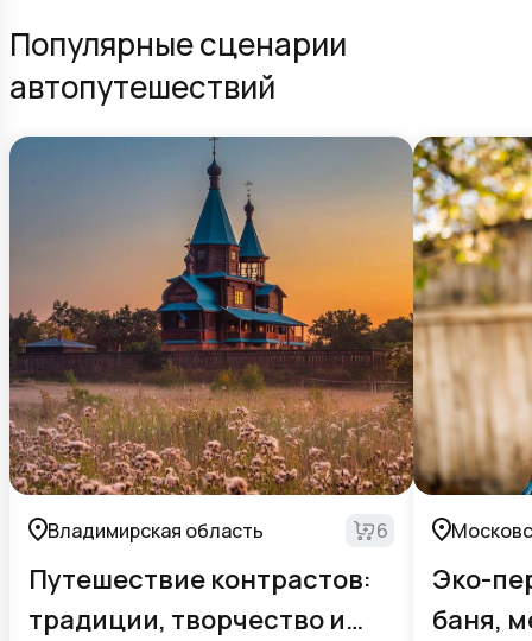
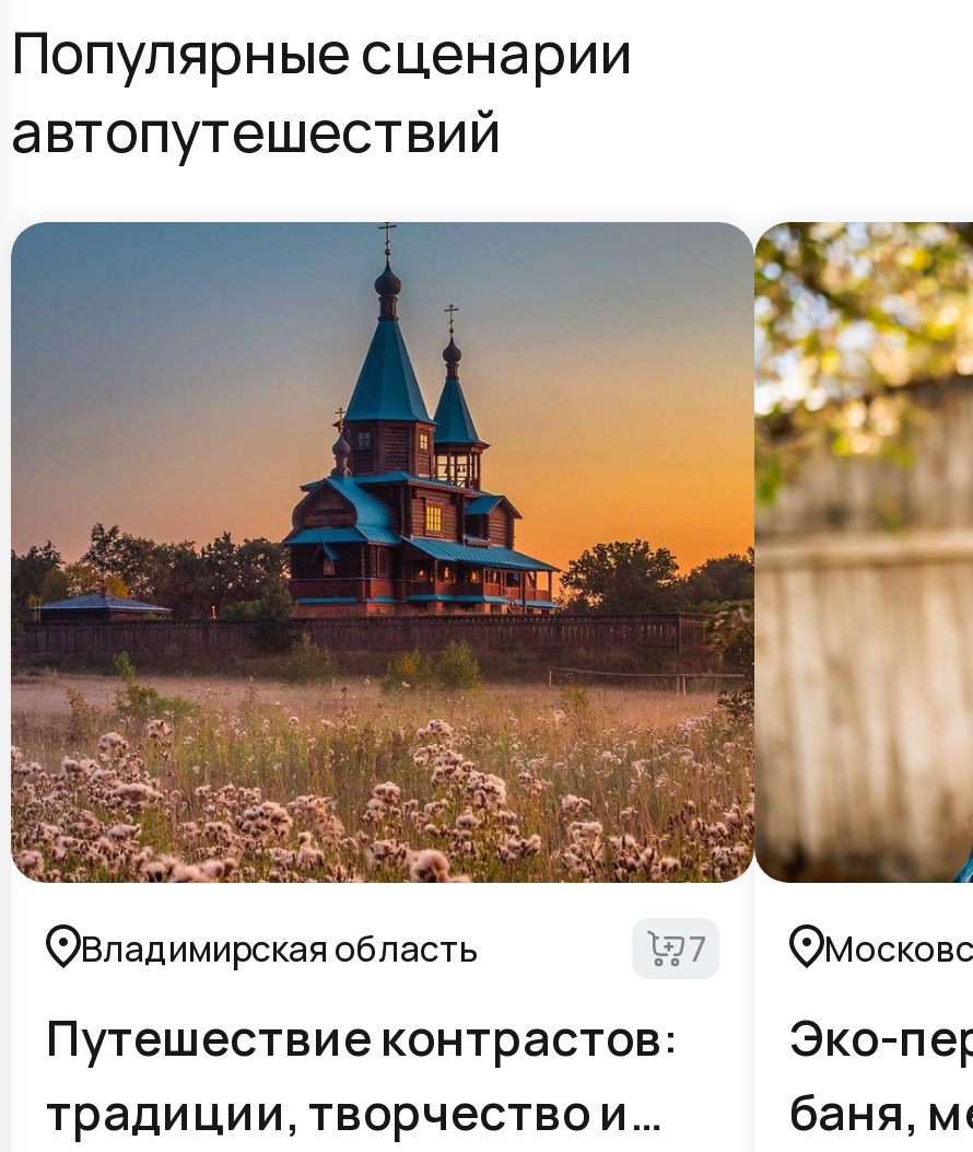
- 6
+ 7
